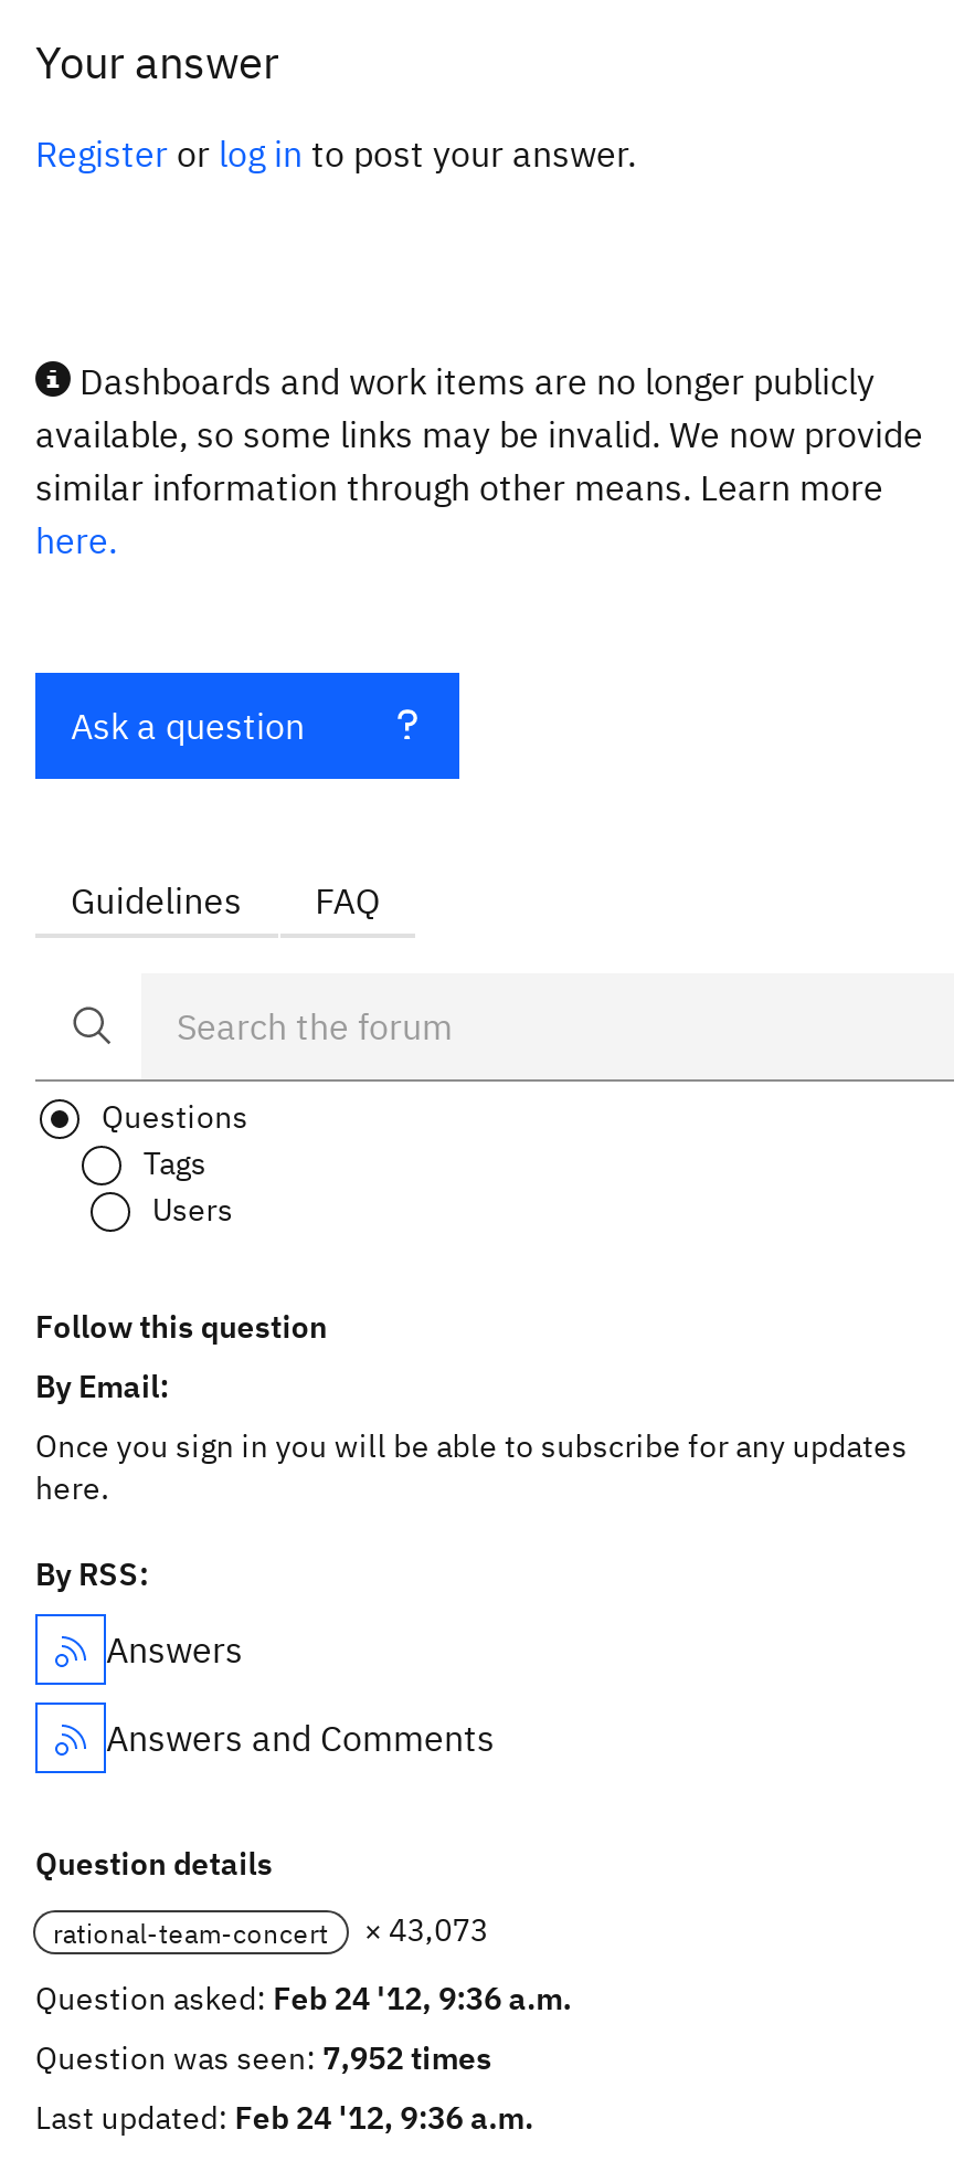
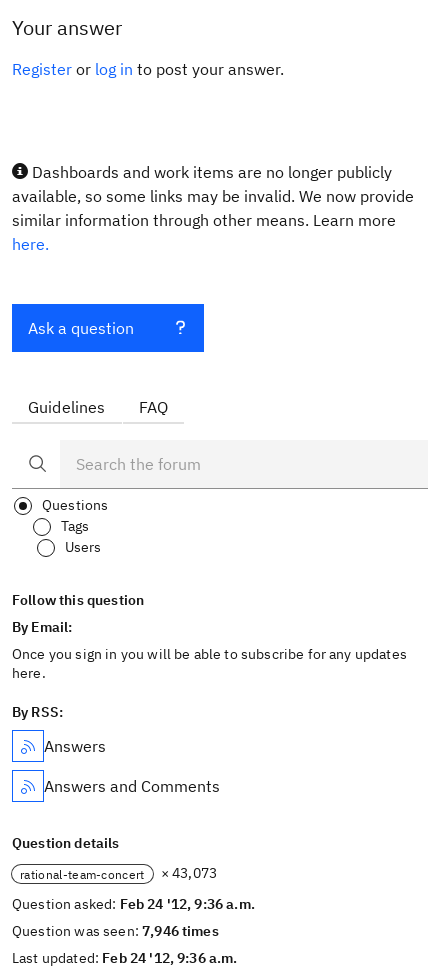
- Question was seen: 7,952 times
+ Question was seen: 7,946 times
